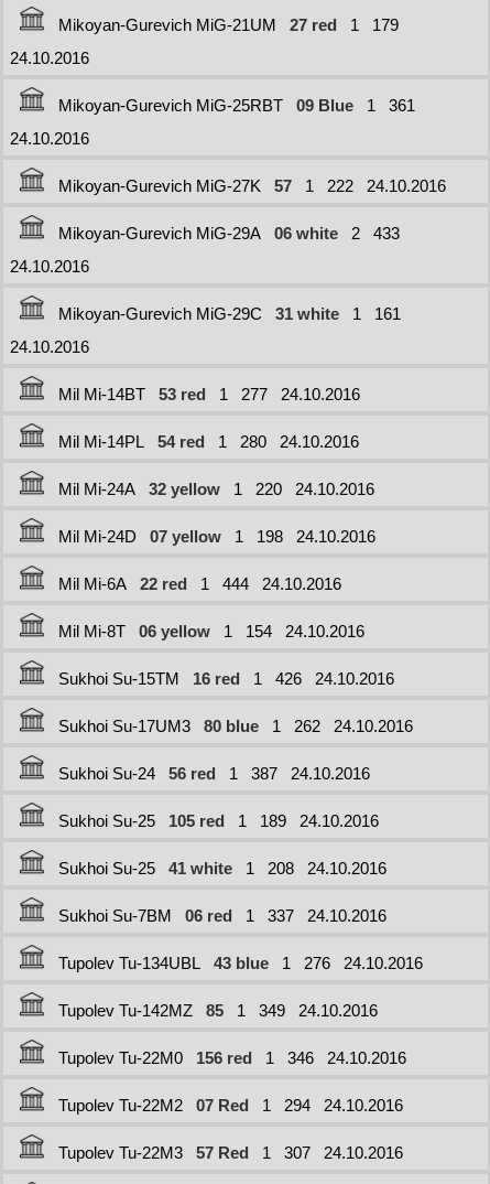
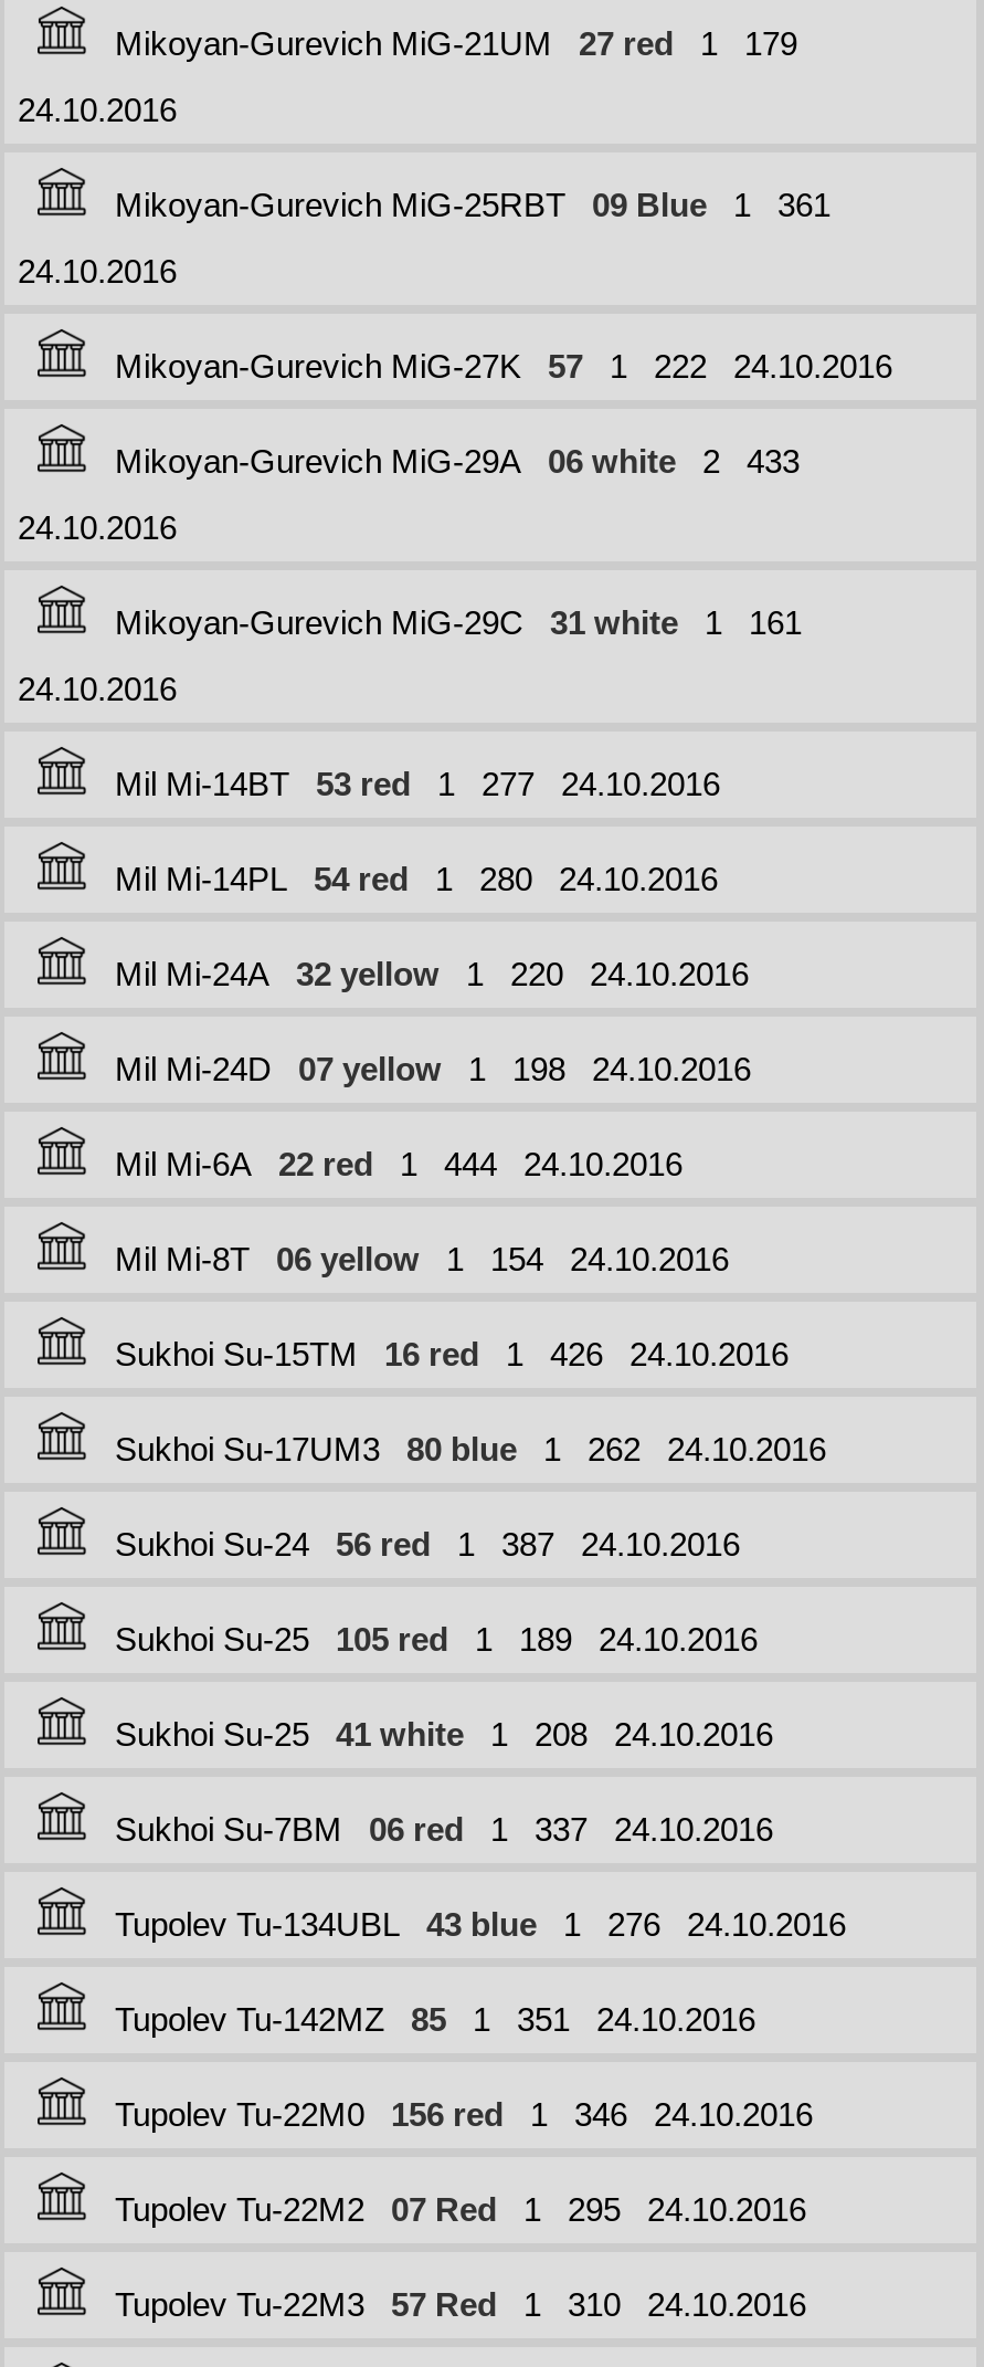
- Tupolev Tu-142MZ 85 1 349 24.10.2016
+ Tupolev Tu-142MZ 85 1 351 24.10.2016

- Tupolev Tu-22M2 07 Red 1 294 24.10.2016
+ Tupolev Tu-22M2 07 Red 1 295 24.10.2016

- Tupolev Tu-22M3 57 Red 1 307 24.10.2016
+ Tupolev Tu-22M3 57 Red 1 310 24.10.2016
